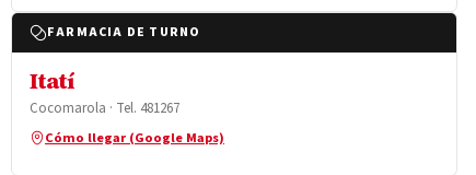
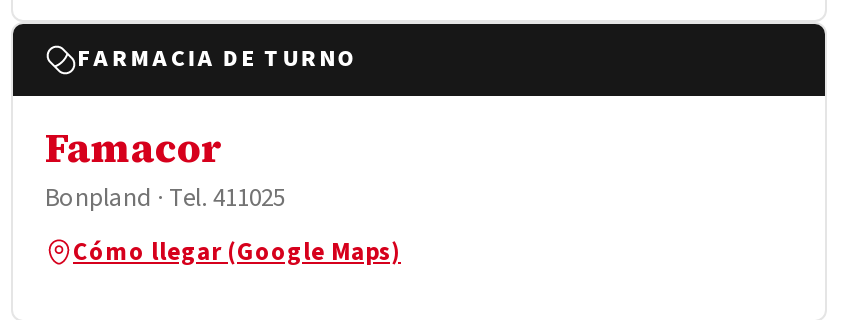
- Itatí
- Cocomarola · Tel. 481267
+ Famacor
+ Bonpland · Tel. 411025
